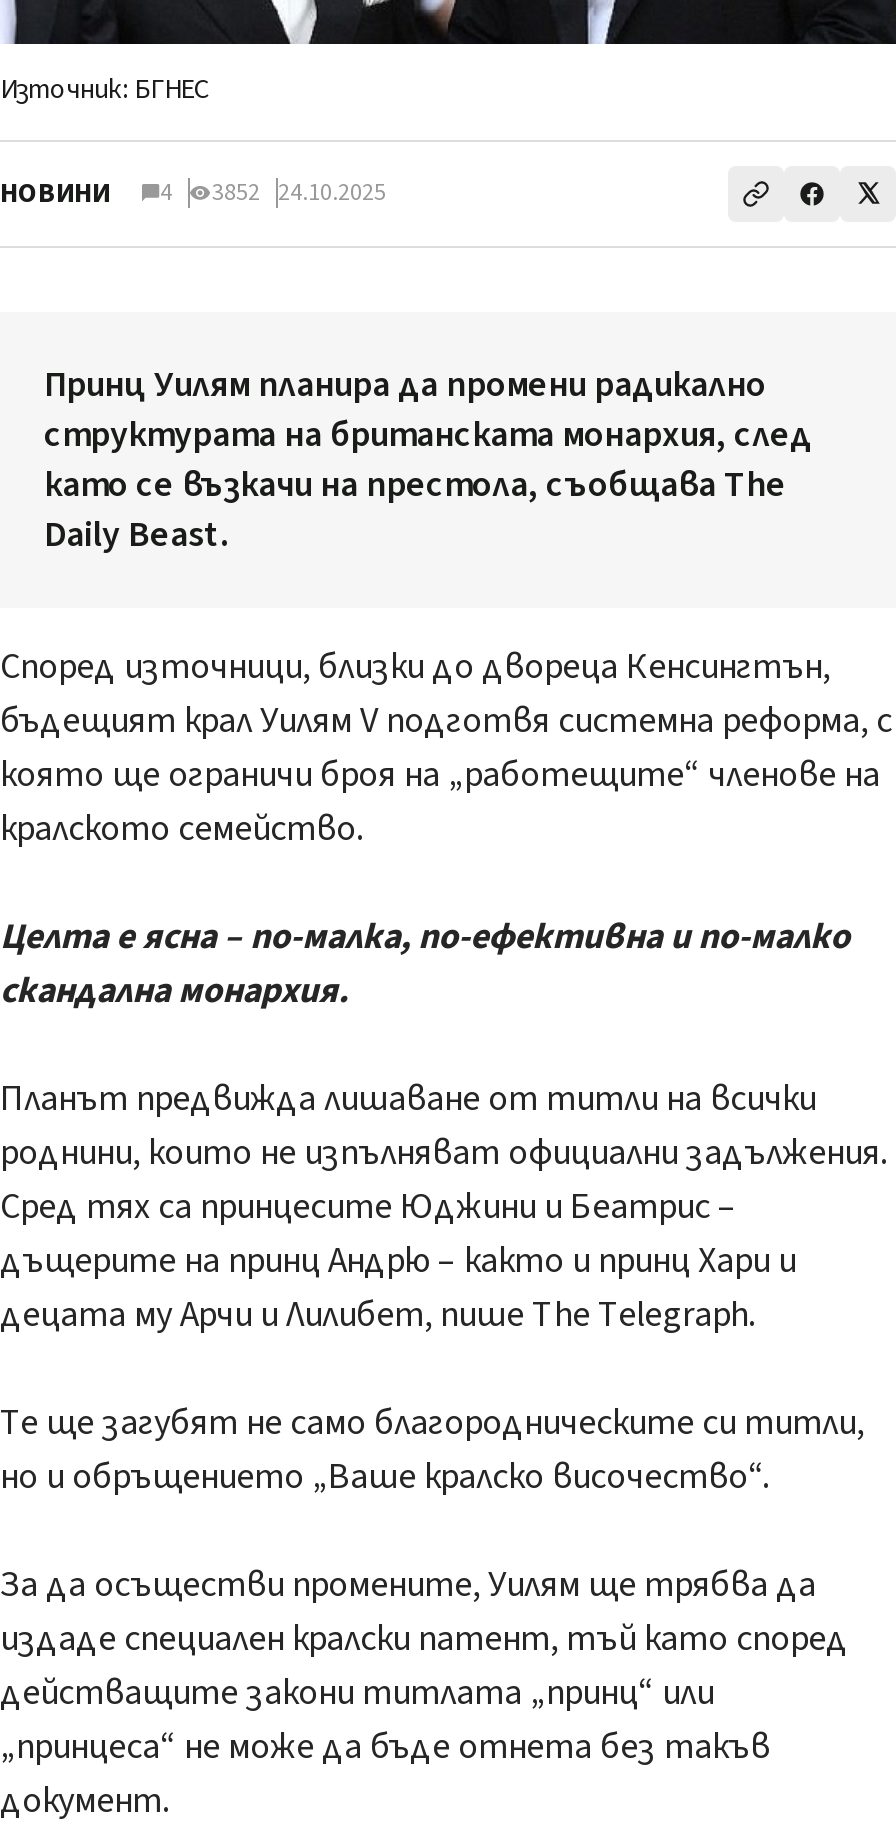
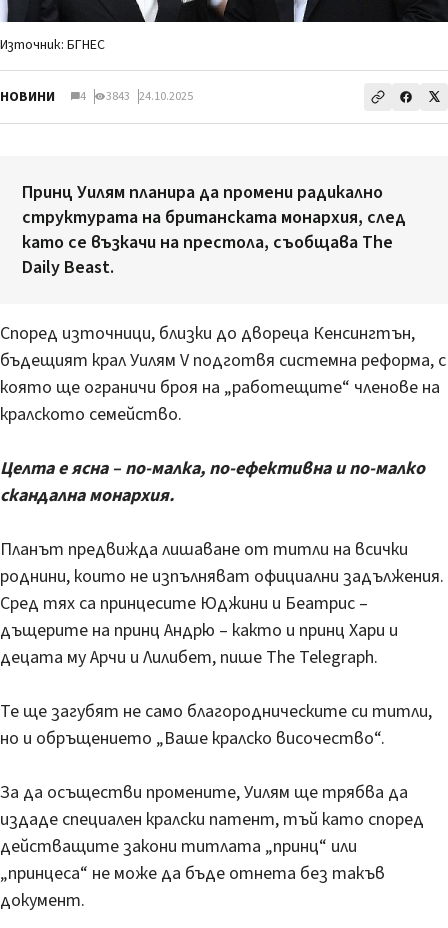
- НОВИНИ 4 3852 24.10.2025
+ НОВИНИ 4 3843 24.10.2025
